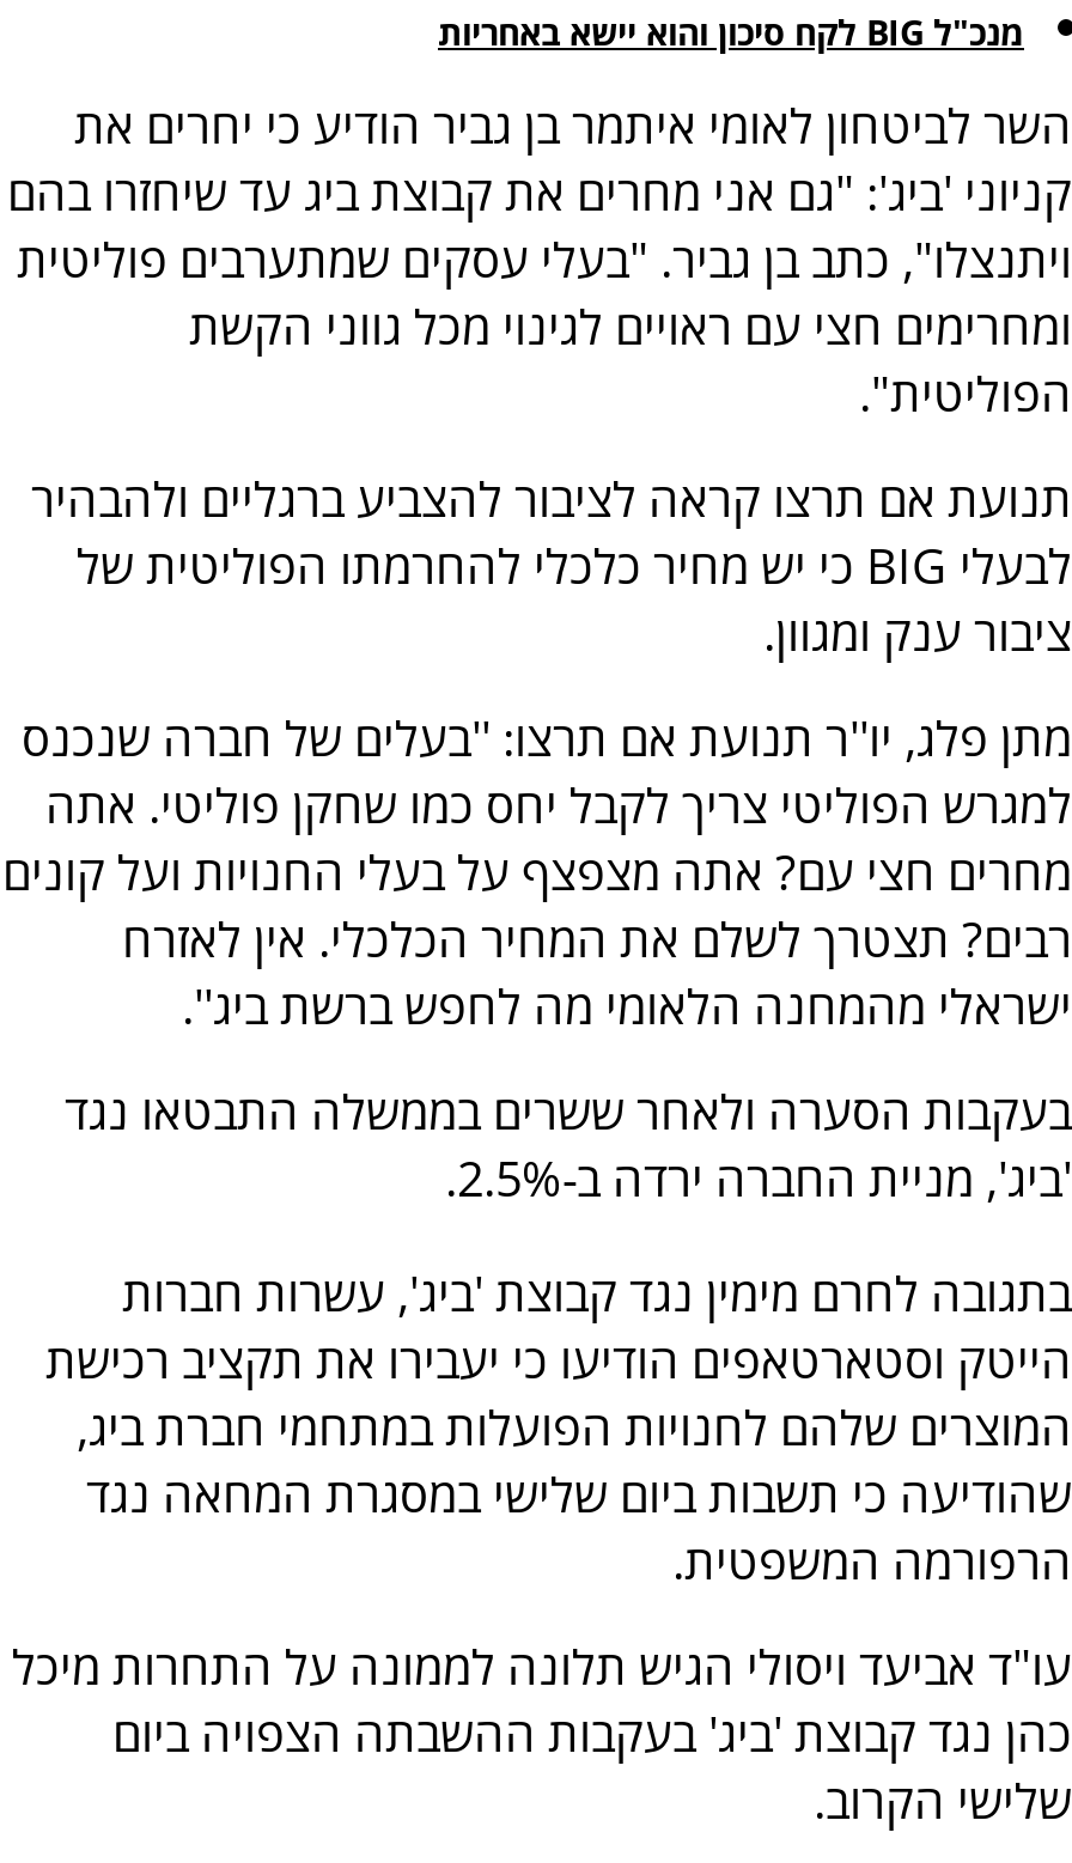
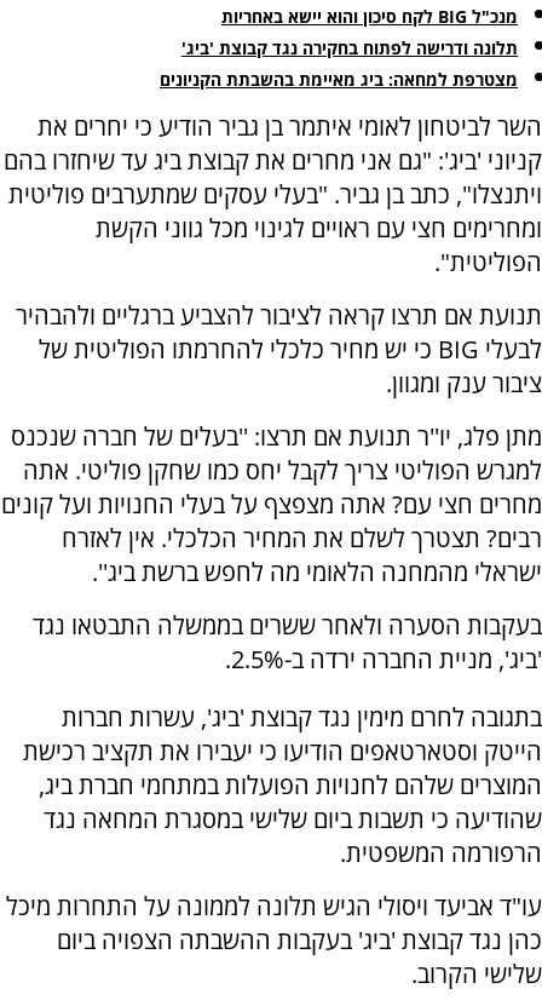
+ תלונה ודרישה לפתוח בחקירה נגד קבוצת 'ביג'
+ מצטרפת למחאה: ביג מאיימת בהשבתת הקניונים
